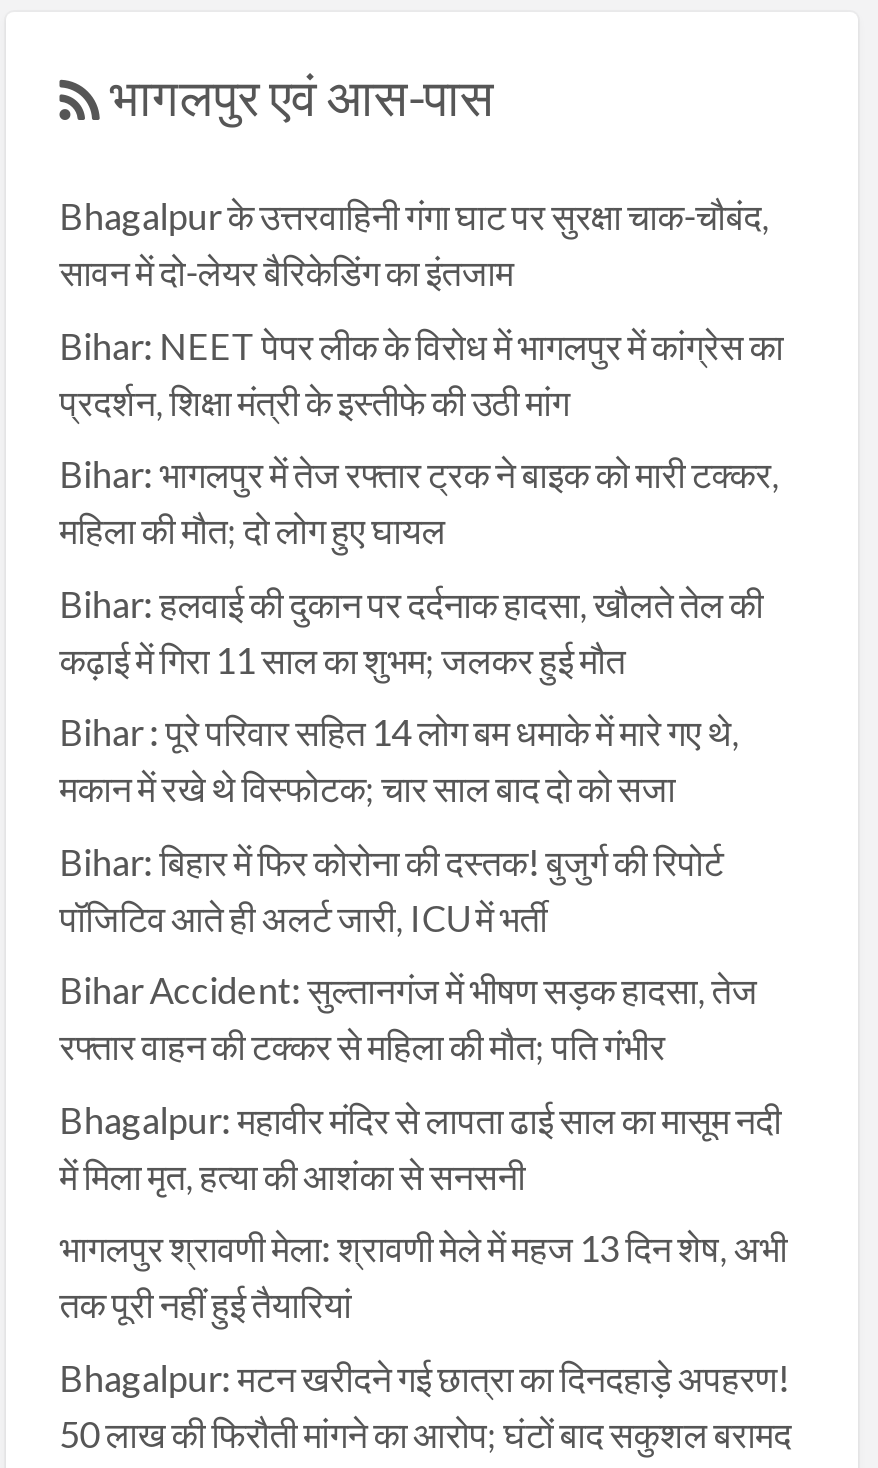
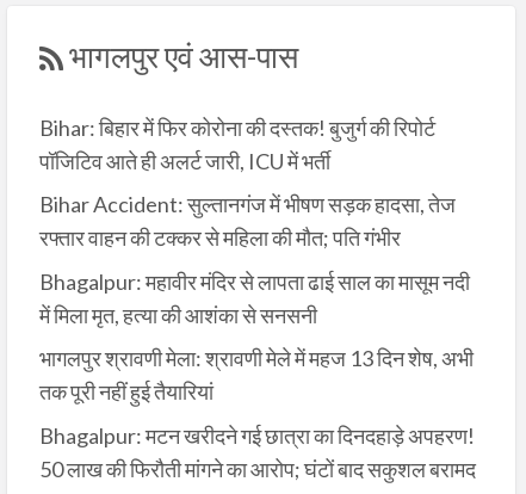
- Bhagalpur के उत्तरवाहिनी गंगा घाट पर सुरक्षा चाक-चौबंद,
- सावन में दो-लेयर बैरिकेडिंग का इंतजाम
- Bihar: NEET पेपर लीक के विरोध में भागलपुर में कांग्रेस का
- प्रदर्शन, शिक्षा मंत्री के इस्तीफे की उठी मांग
- Bihar: भागलपुर में तेज रफ्तार ट्रक ने बाइक को मारी टक्कर,
- महिला की मौत; दो लोग हुए घायल
- Bihar: हलवाई की दुकान पर दर्दनाक हादसा, खौलते तेल की
- कढ़ाई में गिरा 11 साल का शुभम; जलकर हुई मौत
- Bihar : पूरे परिवार सहित 14 लोग बम धमाके में मारे गए थे,
- मकान में रखे थे विस्फोटक; चार साल बाद दो को सजा
